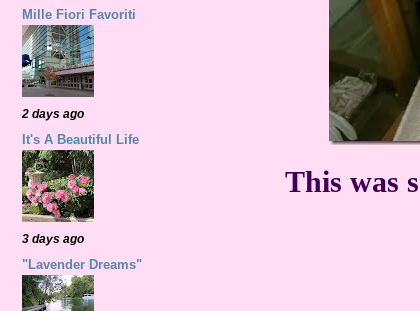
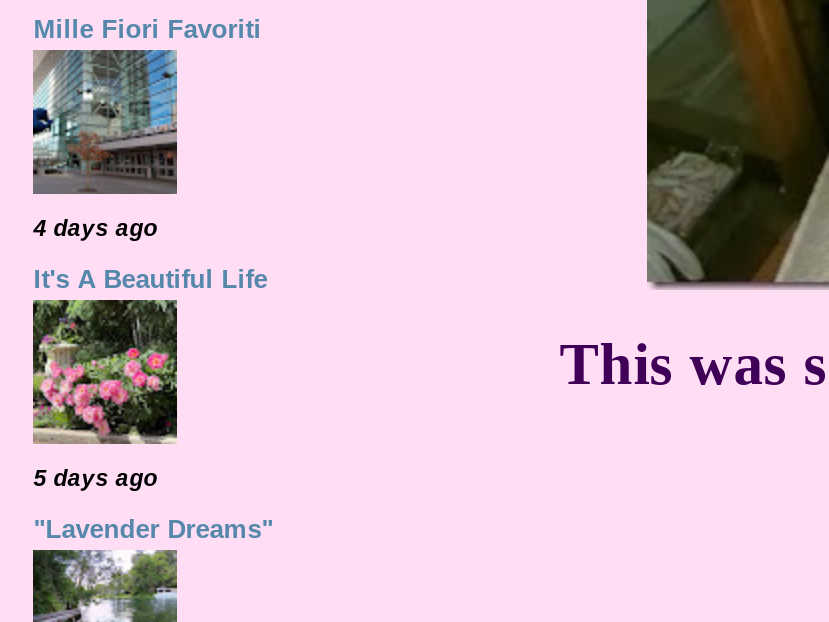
- 2 days ago
+ 4 days ago

- 3 days ago
+ 5 days ago
